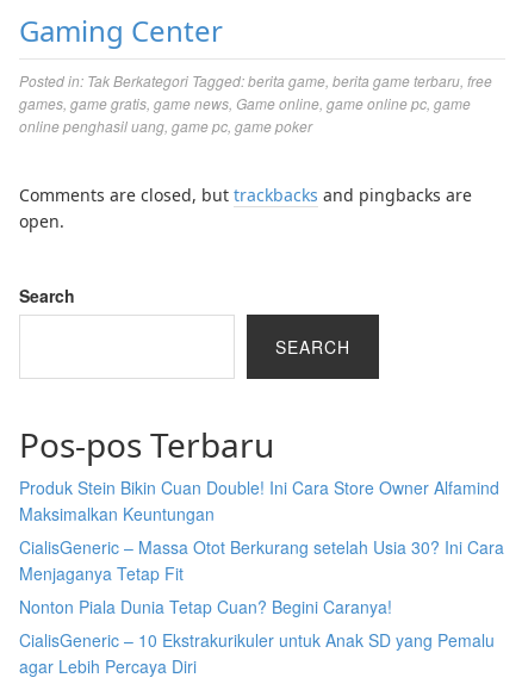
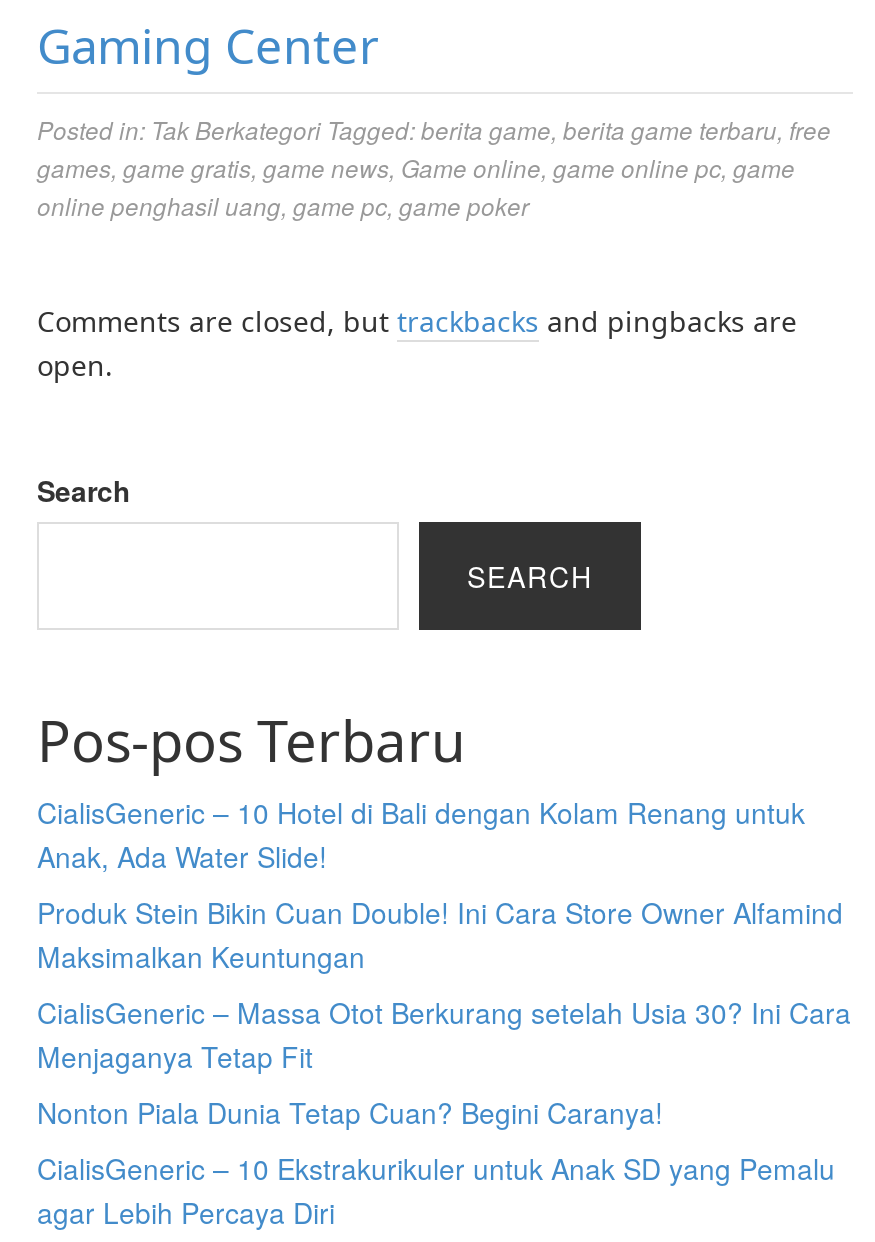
+ CialisGeneric – 10 Hotel di Bali dengan Kolam Renang untuk
+ Anak, Ada Water Slide!
